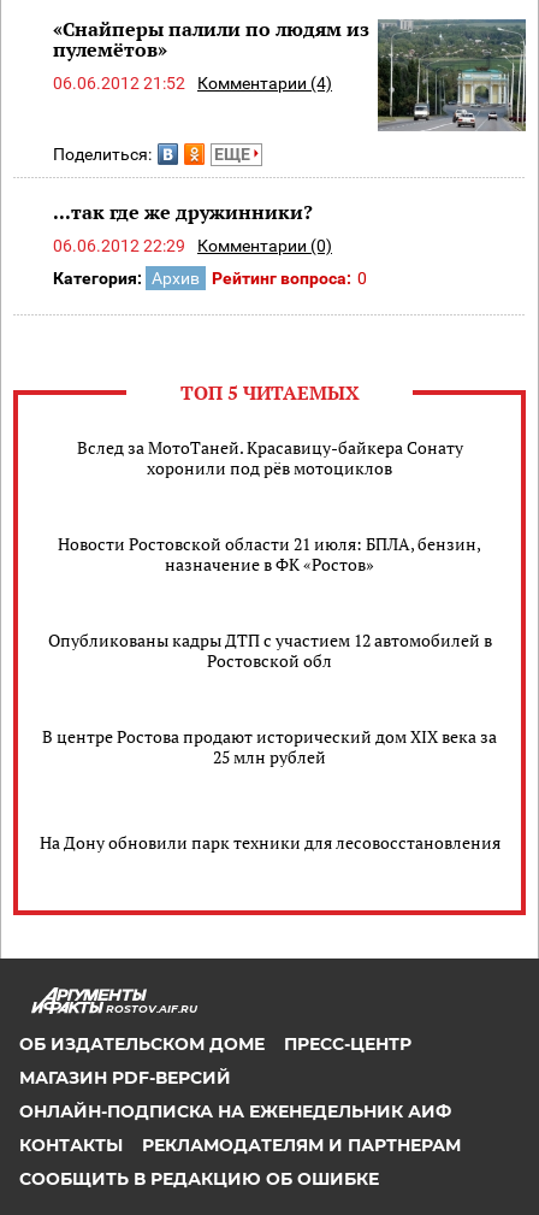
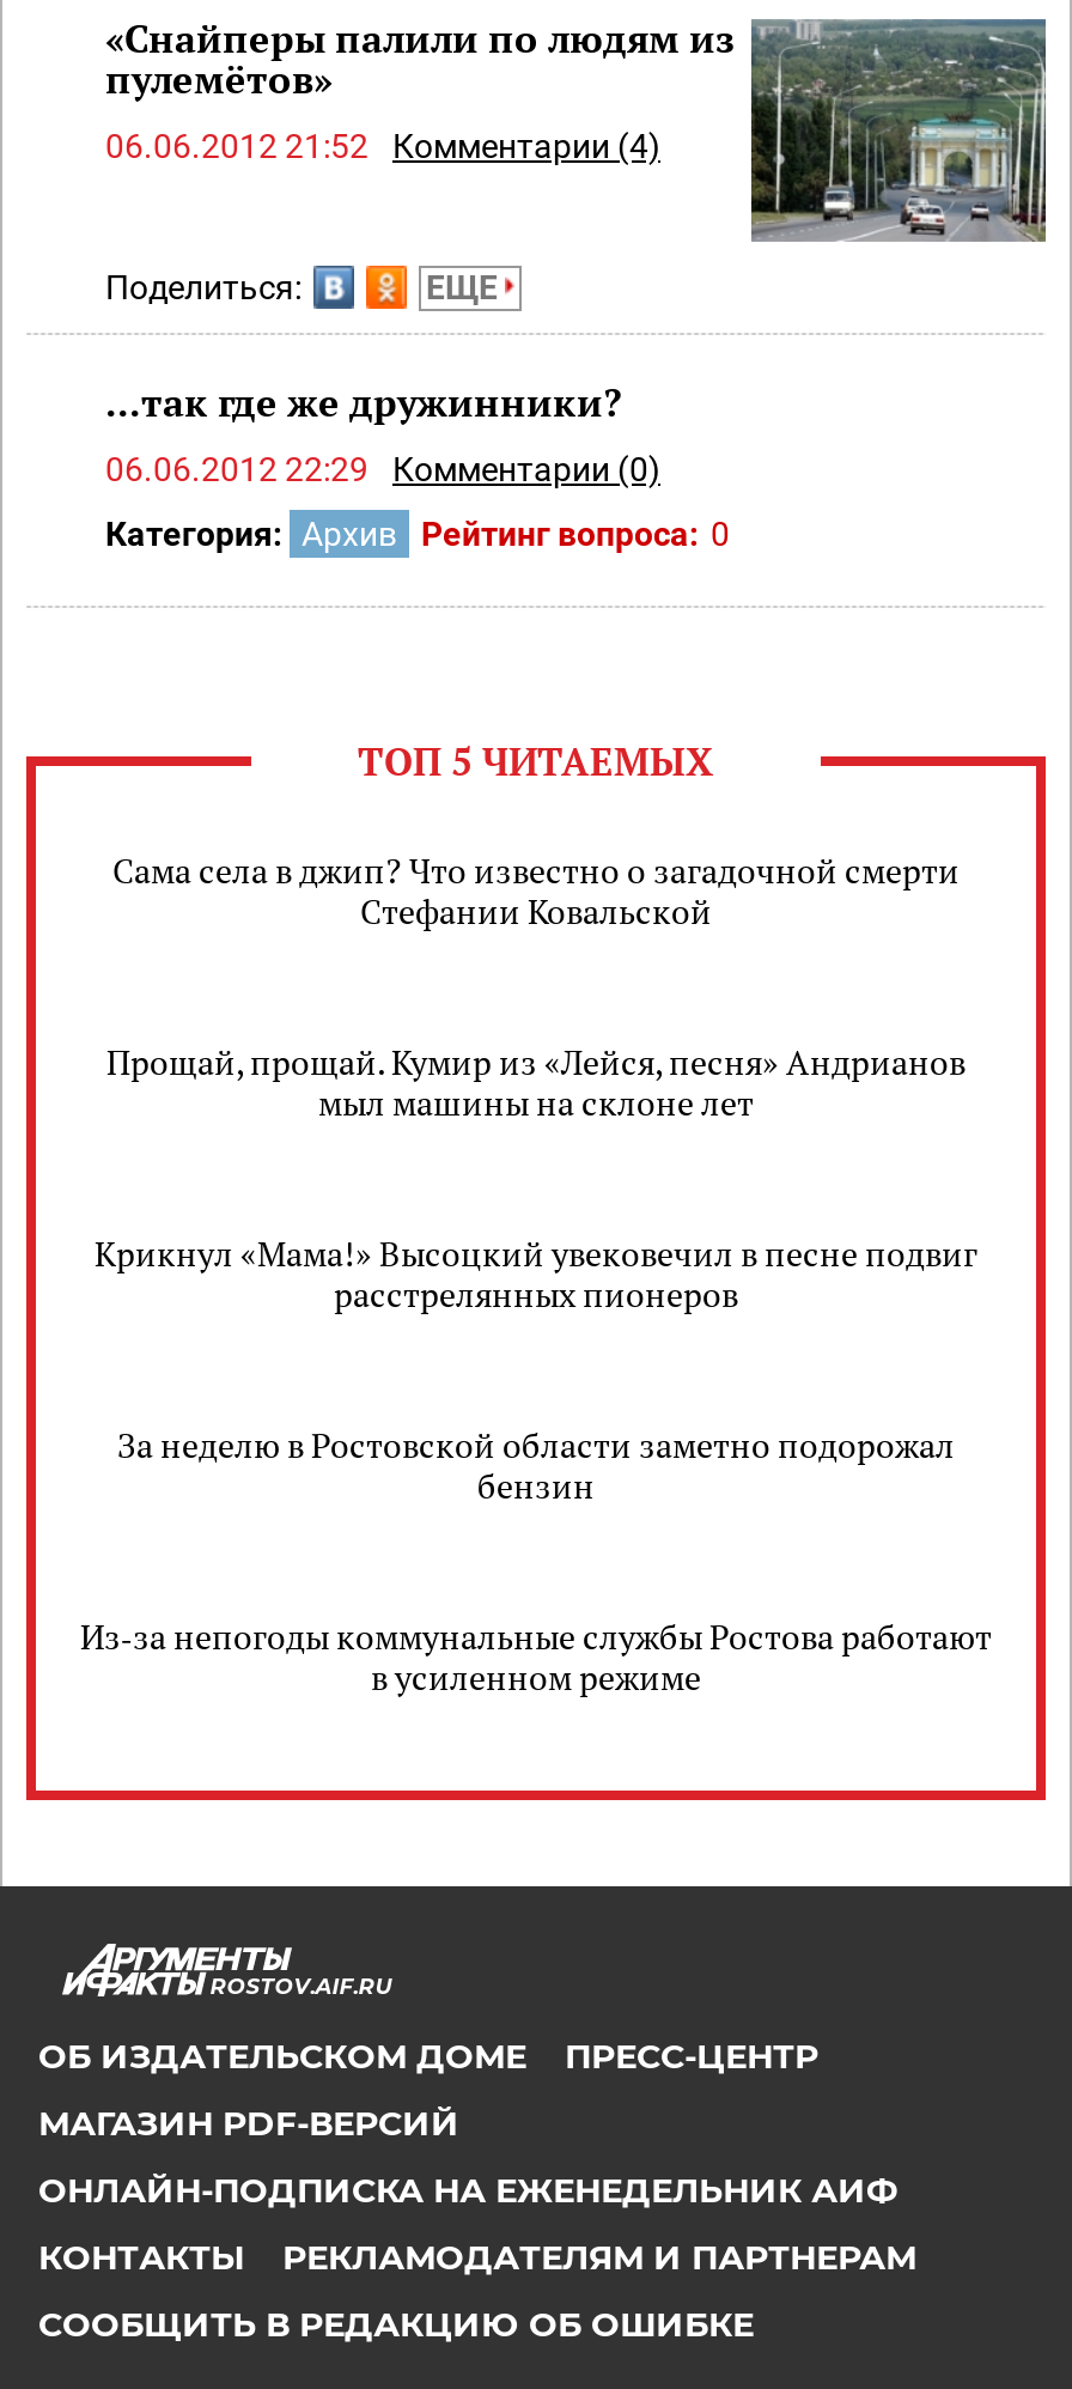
- Вслед за МотоТаней. Красавицу-байкера Сонату
- хоронили под рёв мотоциклов
+ Сама села в джип? Что известно о загадочной смерти
+ Стефании Ковальской

- Новости Ростовской области 21 июля: БПЛА, бензин,
- назначение в ФК «Ростов»
+ Прощай, прощай. Кумир из «Лейся, песня» Андрианов
+ мыл машины на склоне лет

- Опубликованы кадры ДТП с участием 12 автомобилей в
- Ростовской обл
+ Крикнул «Мама!» Высоцкий увековечил в песне подвиг
+ расстрелянных пионеров

- В центре Ростова продают исторический дом XIX века за
- 25 млн рублей
+ За неделю в Ростовской области заметно подорожал
+ бензин

- На Дону обновили парк техники для лесовосстановления
+ Из‑за непогоды коммунальные службы Ростова работают
+ в усиленном режиме
